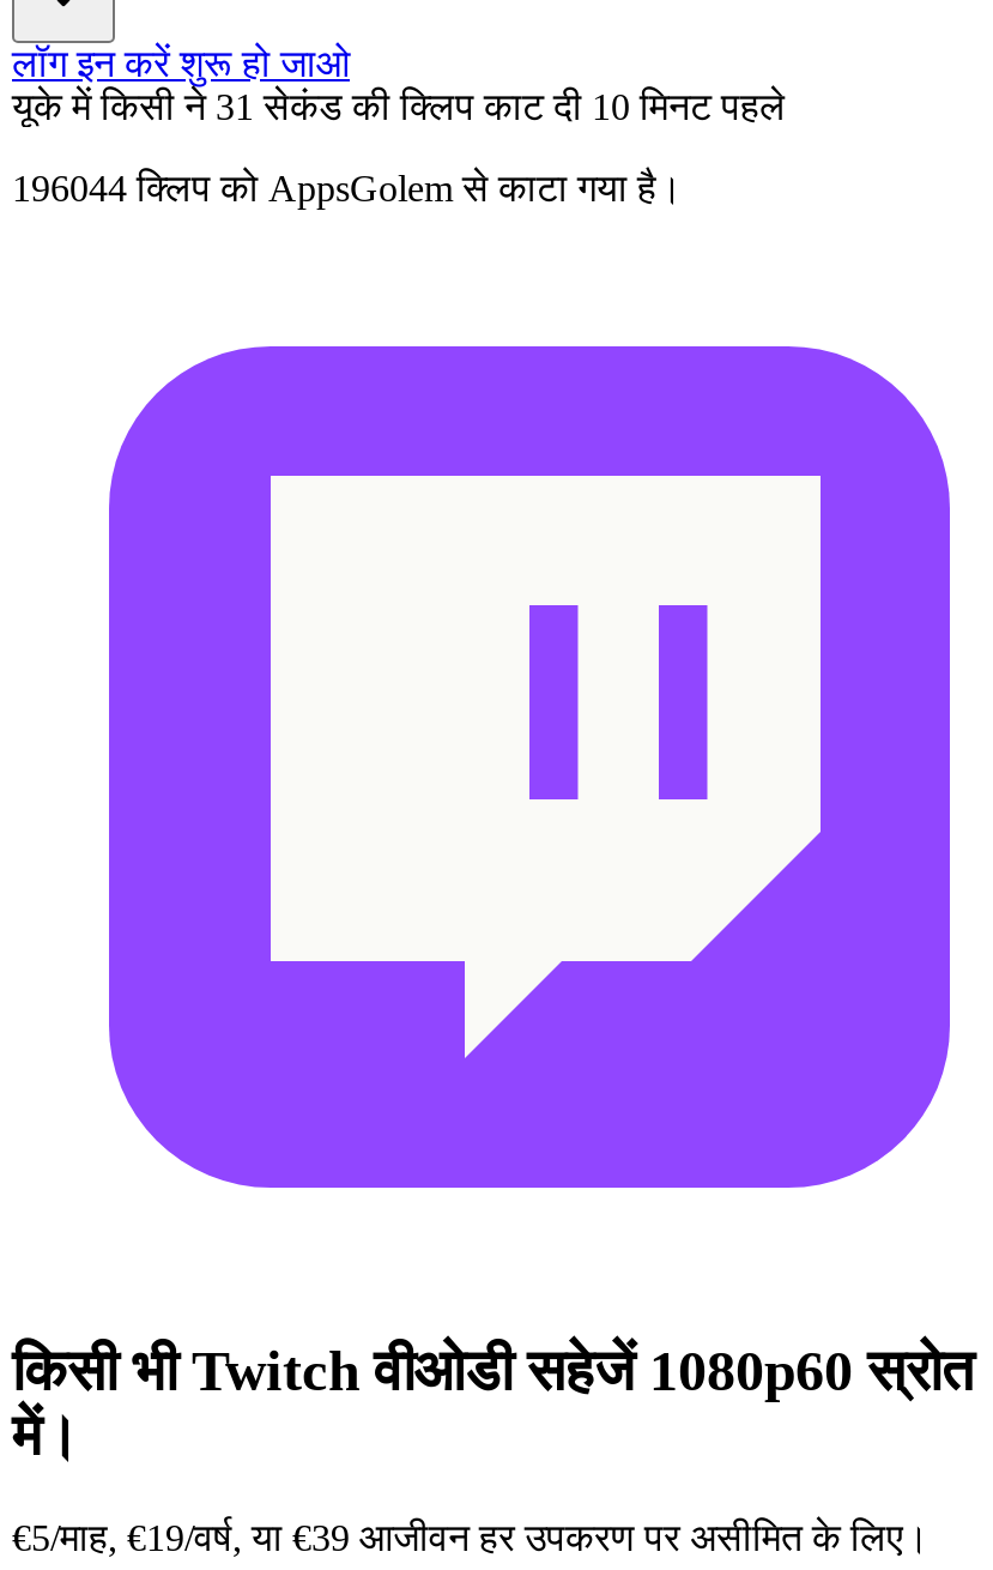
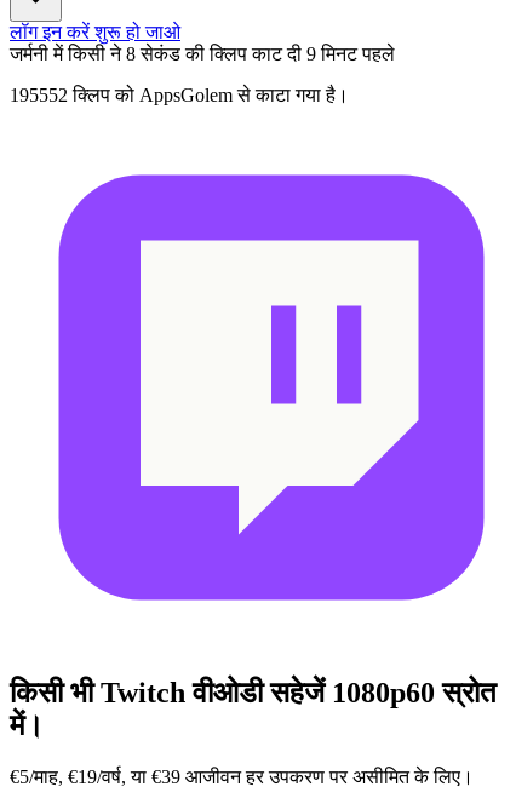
- यूके में किसी ने 31 सेकंड की क्लिप काट दी 10 मिनट पहले
+ जर्मनी में किसी ने 8 सेकंड की क्लिप काट दी 9 मिनट पहले

- 196044 क्लिप को AppsGolem से काटा गया है।
+ 195552 क्लिप को AppsGolem से काटा गया है।
